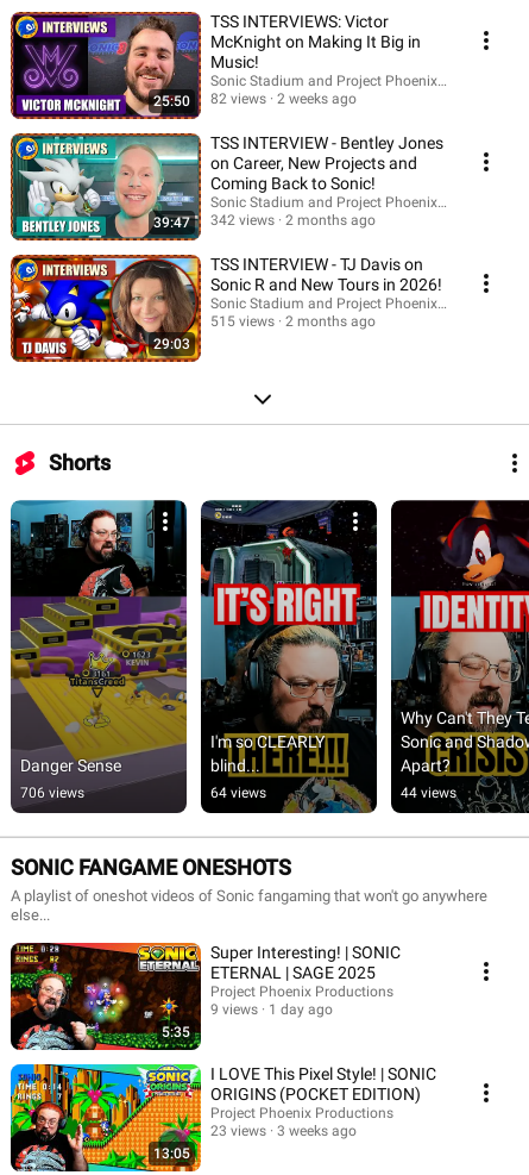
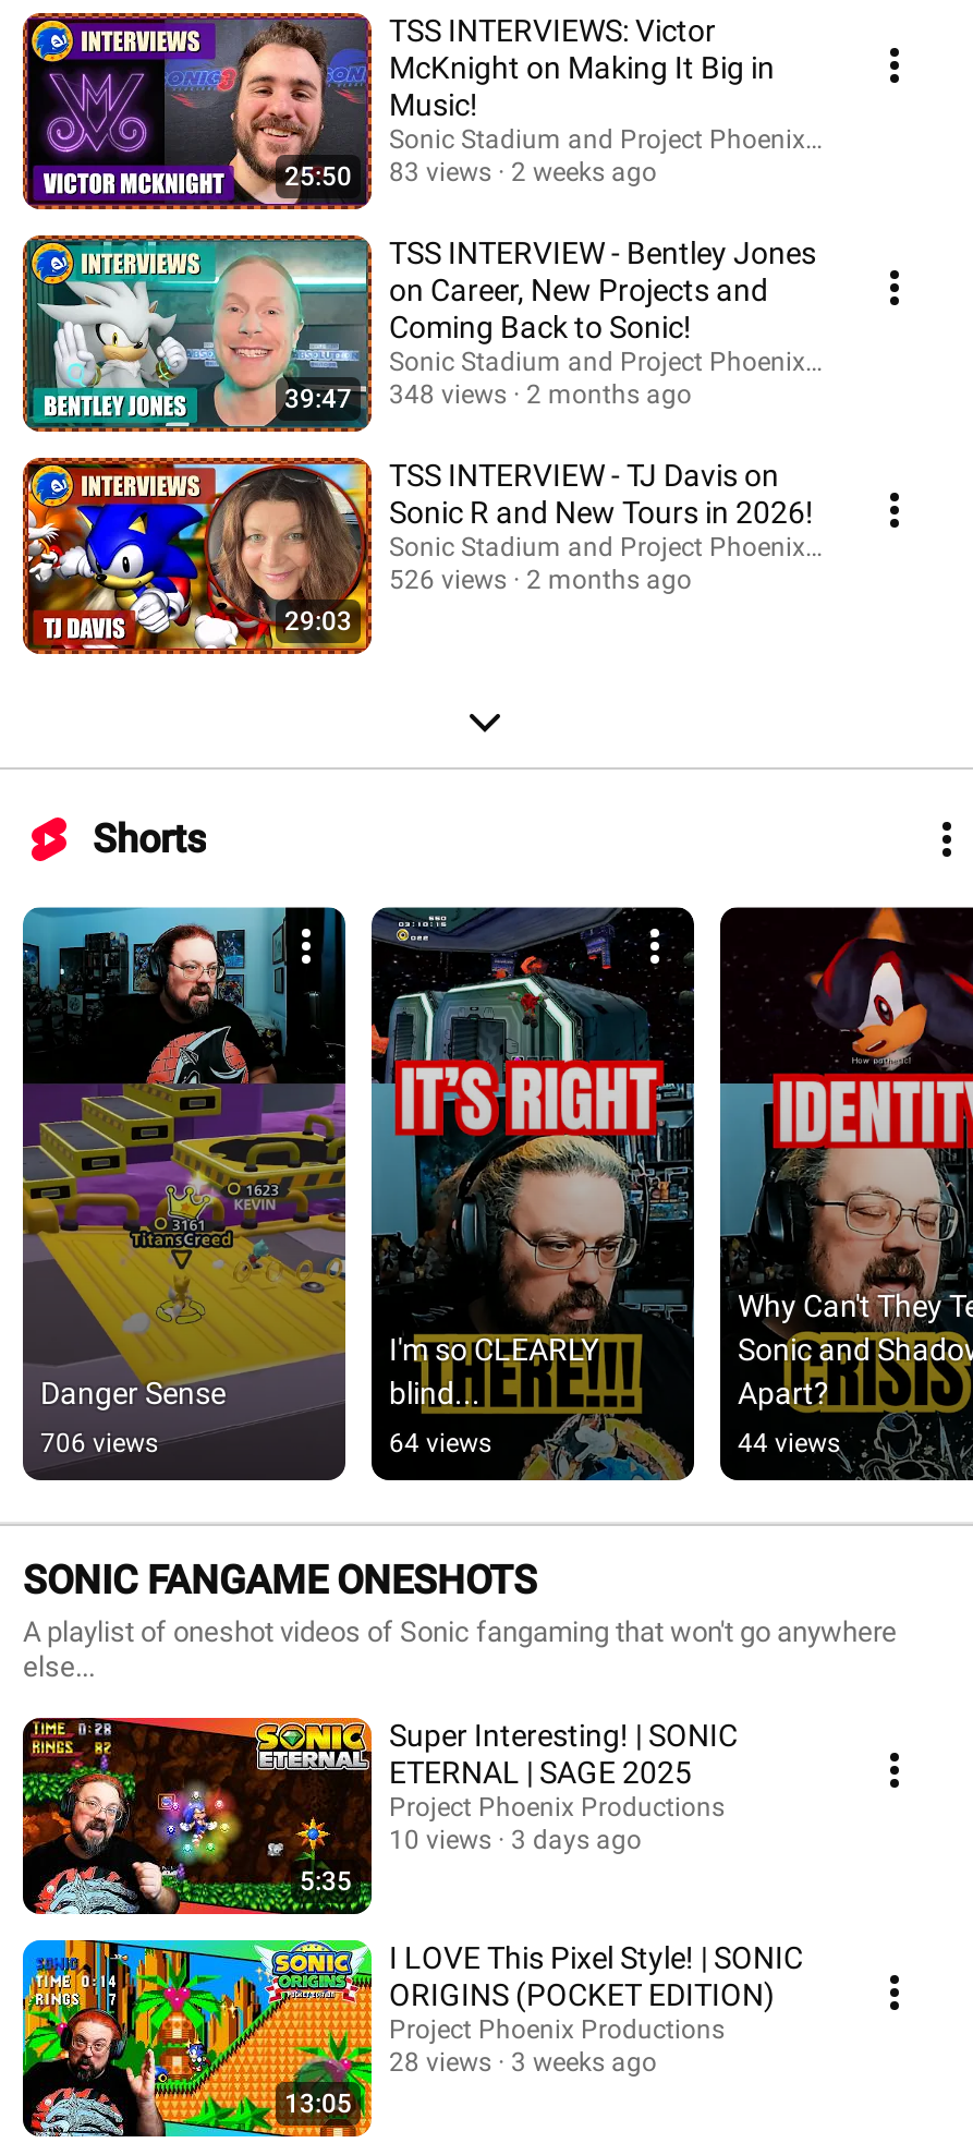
- 25:50 82 views 2 weeks ago
+ 25:50 83 views 2 weeks ago

- 39:47 342 views 2 months ago
+ 39:47 348 views 2 months ago

- 515 views 2 months ago
+ 526 views 2 months ago

- 9 views
+ 10 views

- 1 day ago
+ 3 days ago

- 23 views 3 weeks ago
+ 28 views 3 weeks ago
